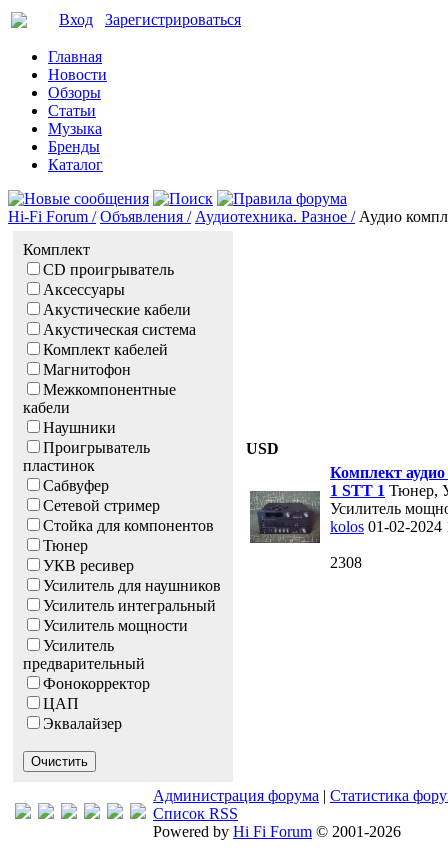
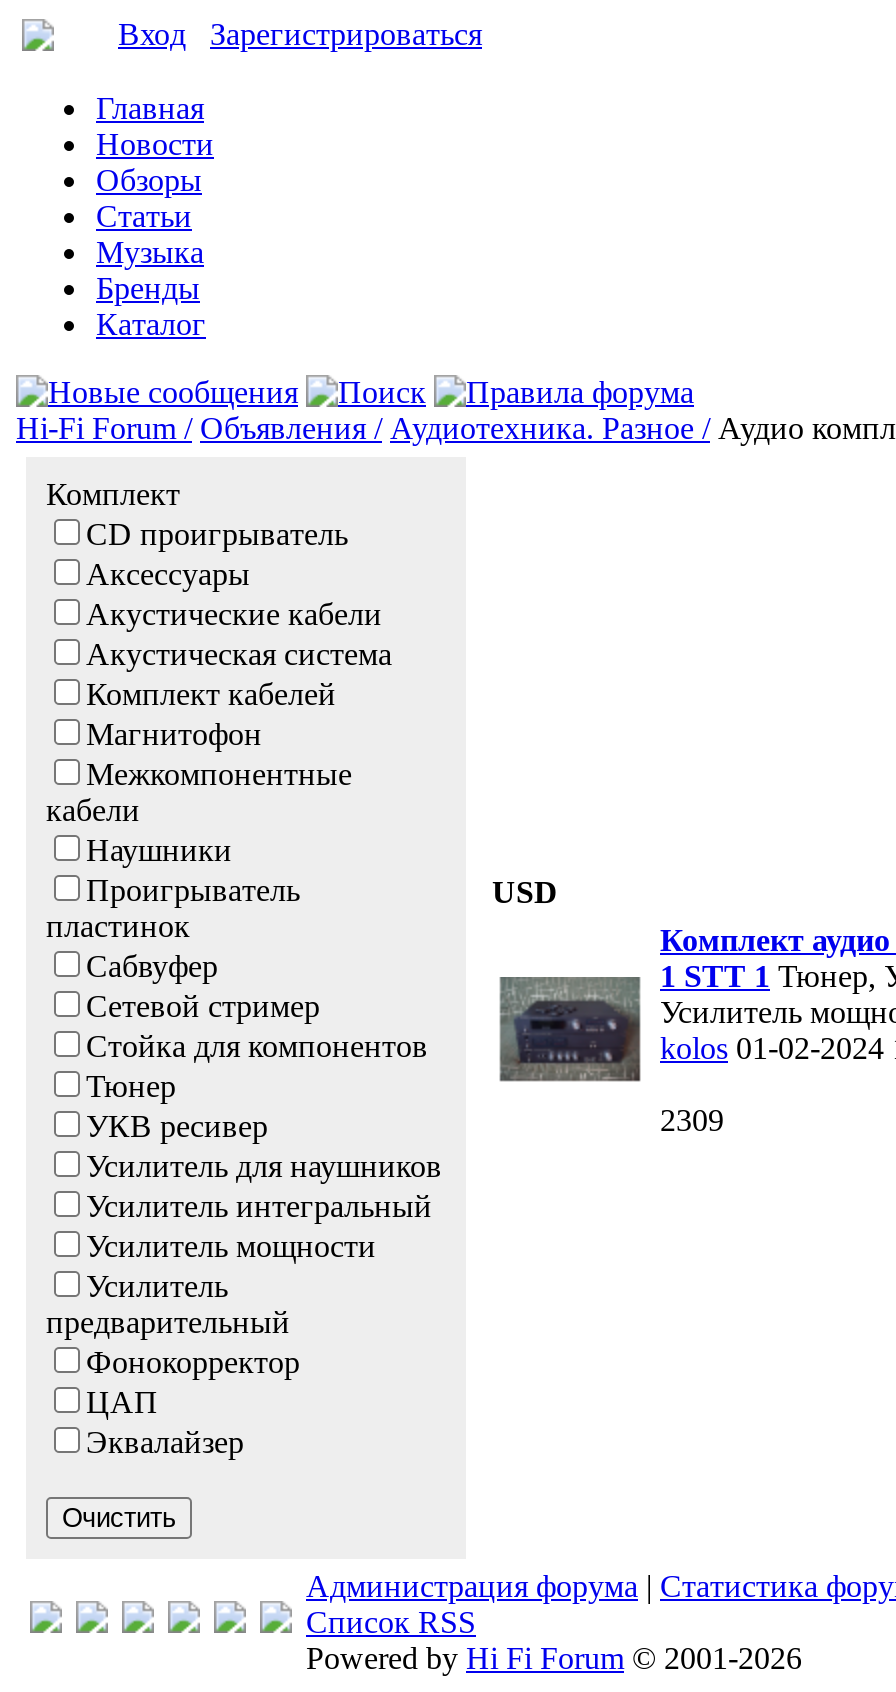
- 2308
+ 2309
